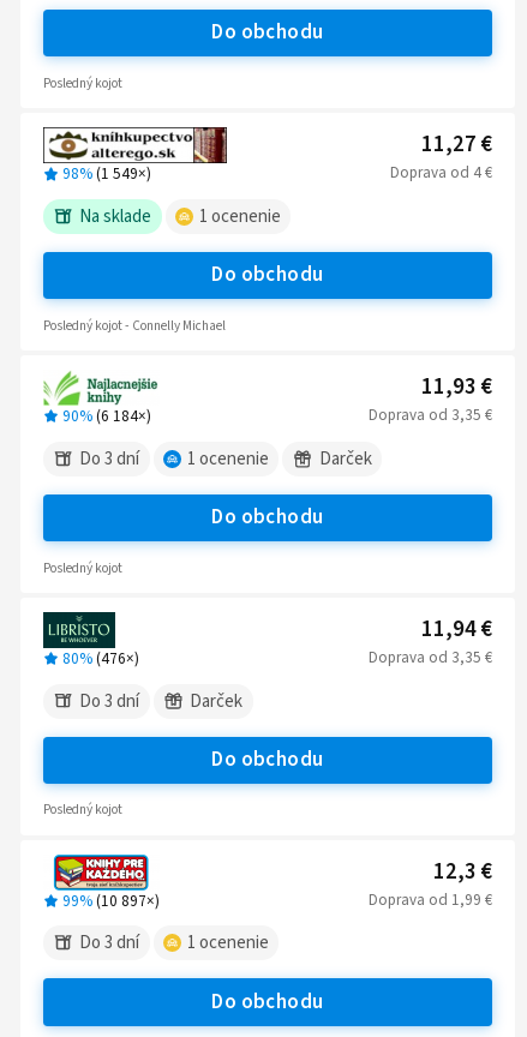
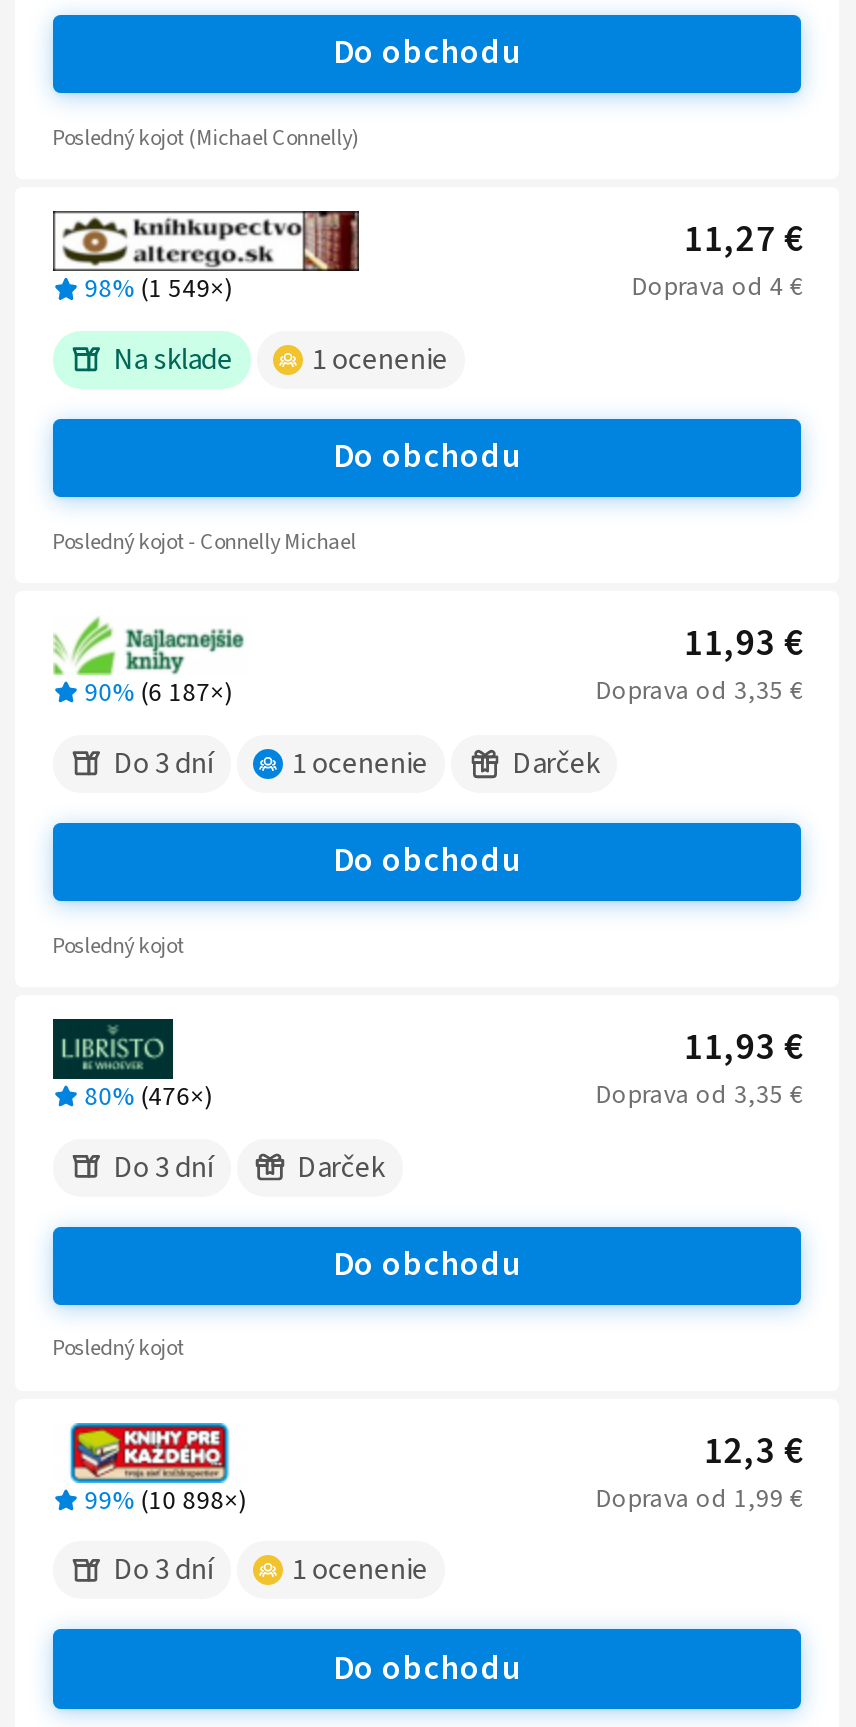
- Posledný kojot
+ Posledný kojot (Michael Connelly)

- 90% (6 184×)
+ 90% (6 187×)

- 11,94 €
+ 11,93 €

- 99%(10 897×)
+ 99%(10 898×)
